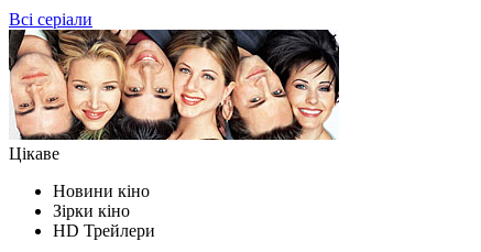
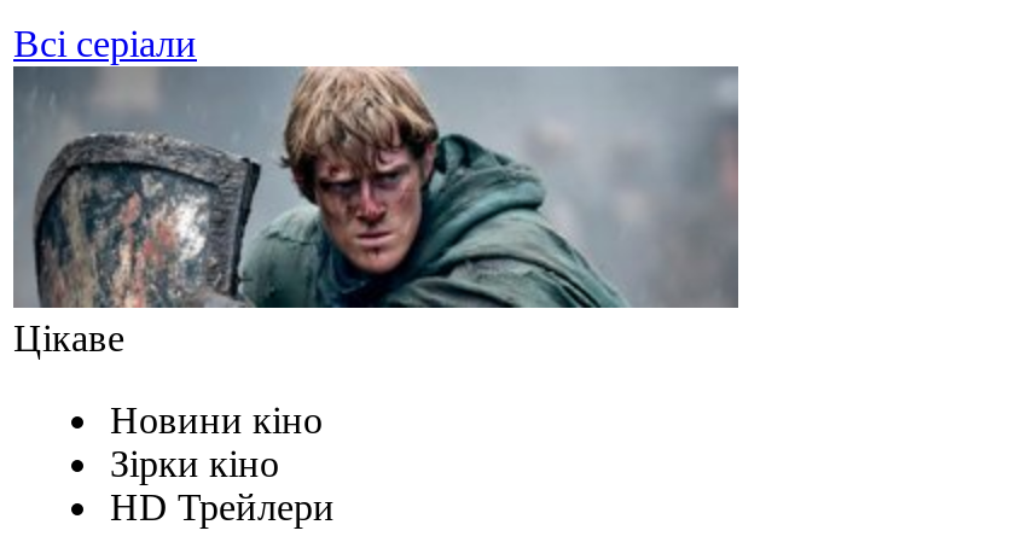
- [image]
+ [image]
